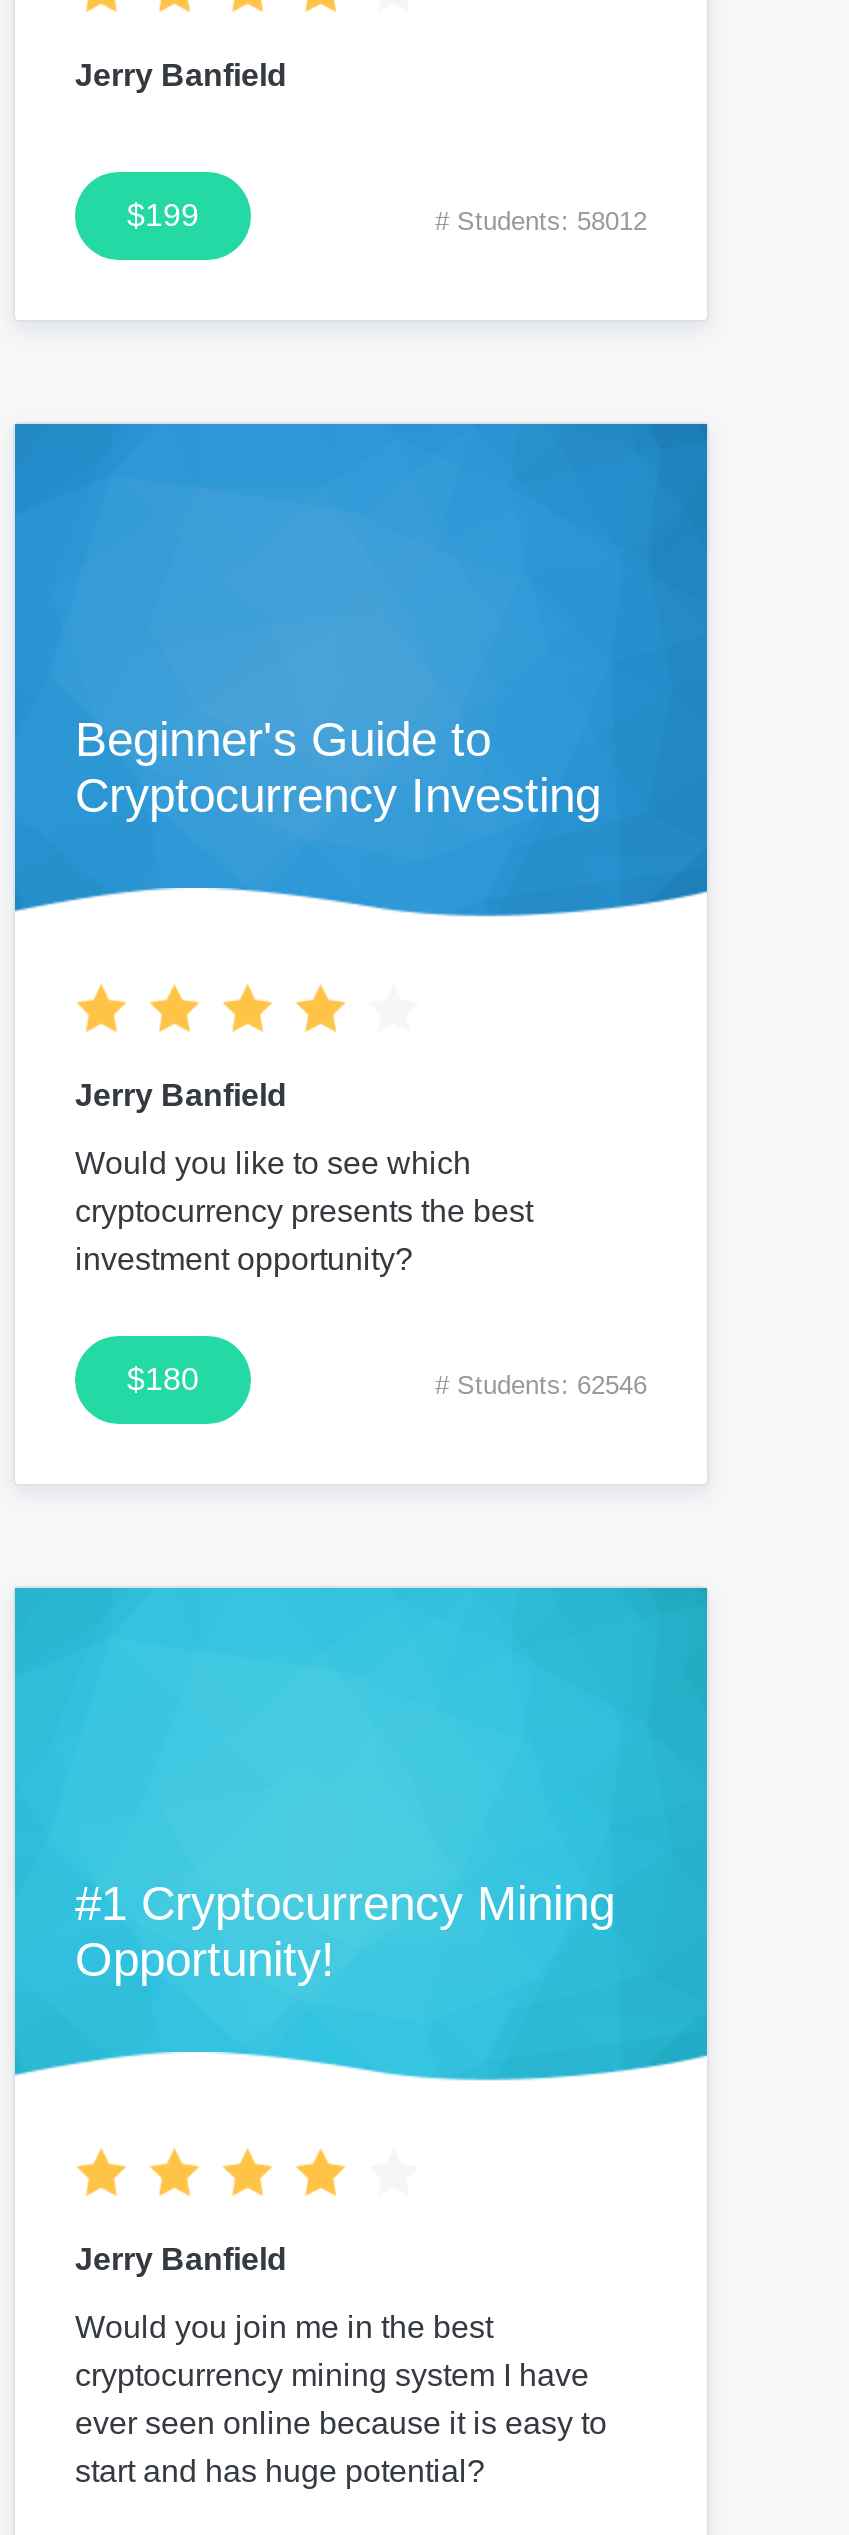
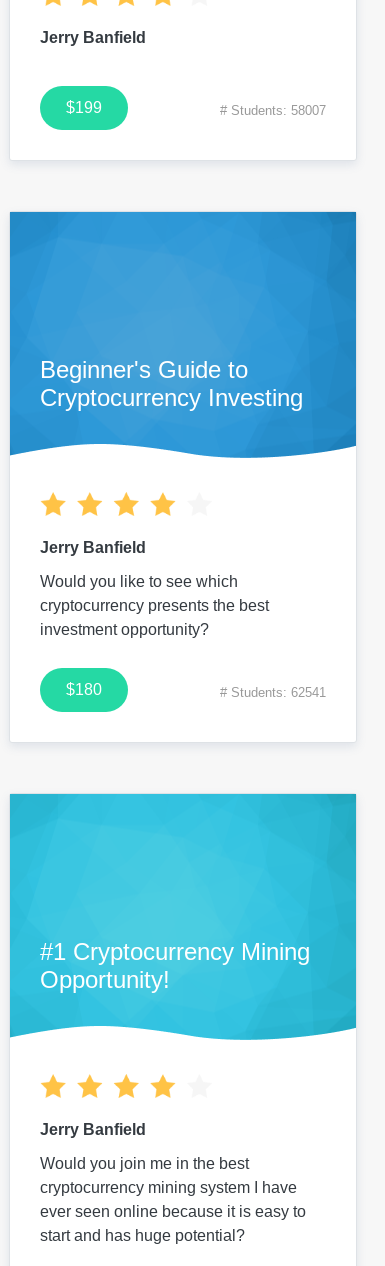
- # Students: 58012
+ # Students: 58007

- # Students: 62546
+ # Students: 62541
